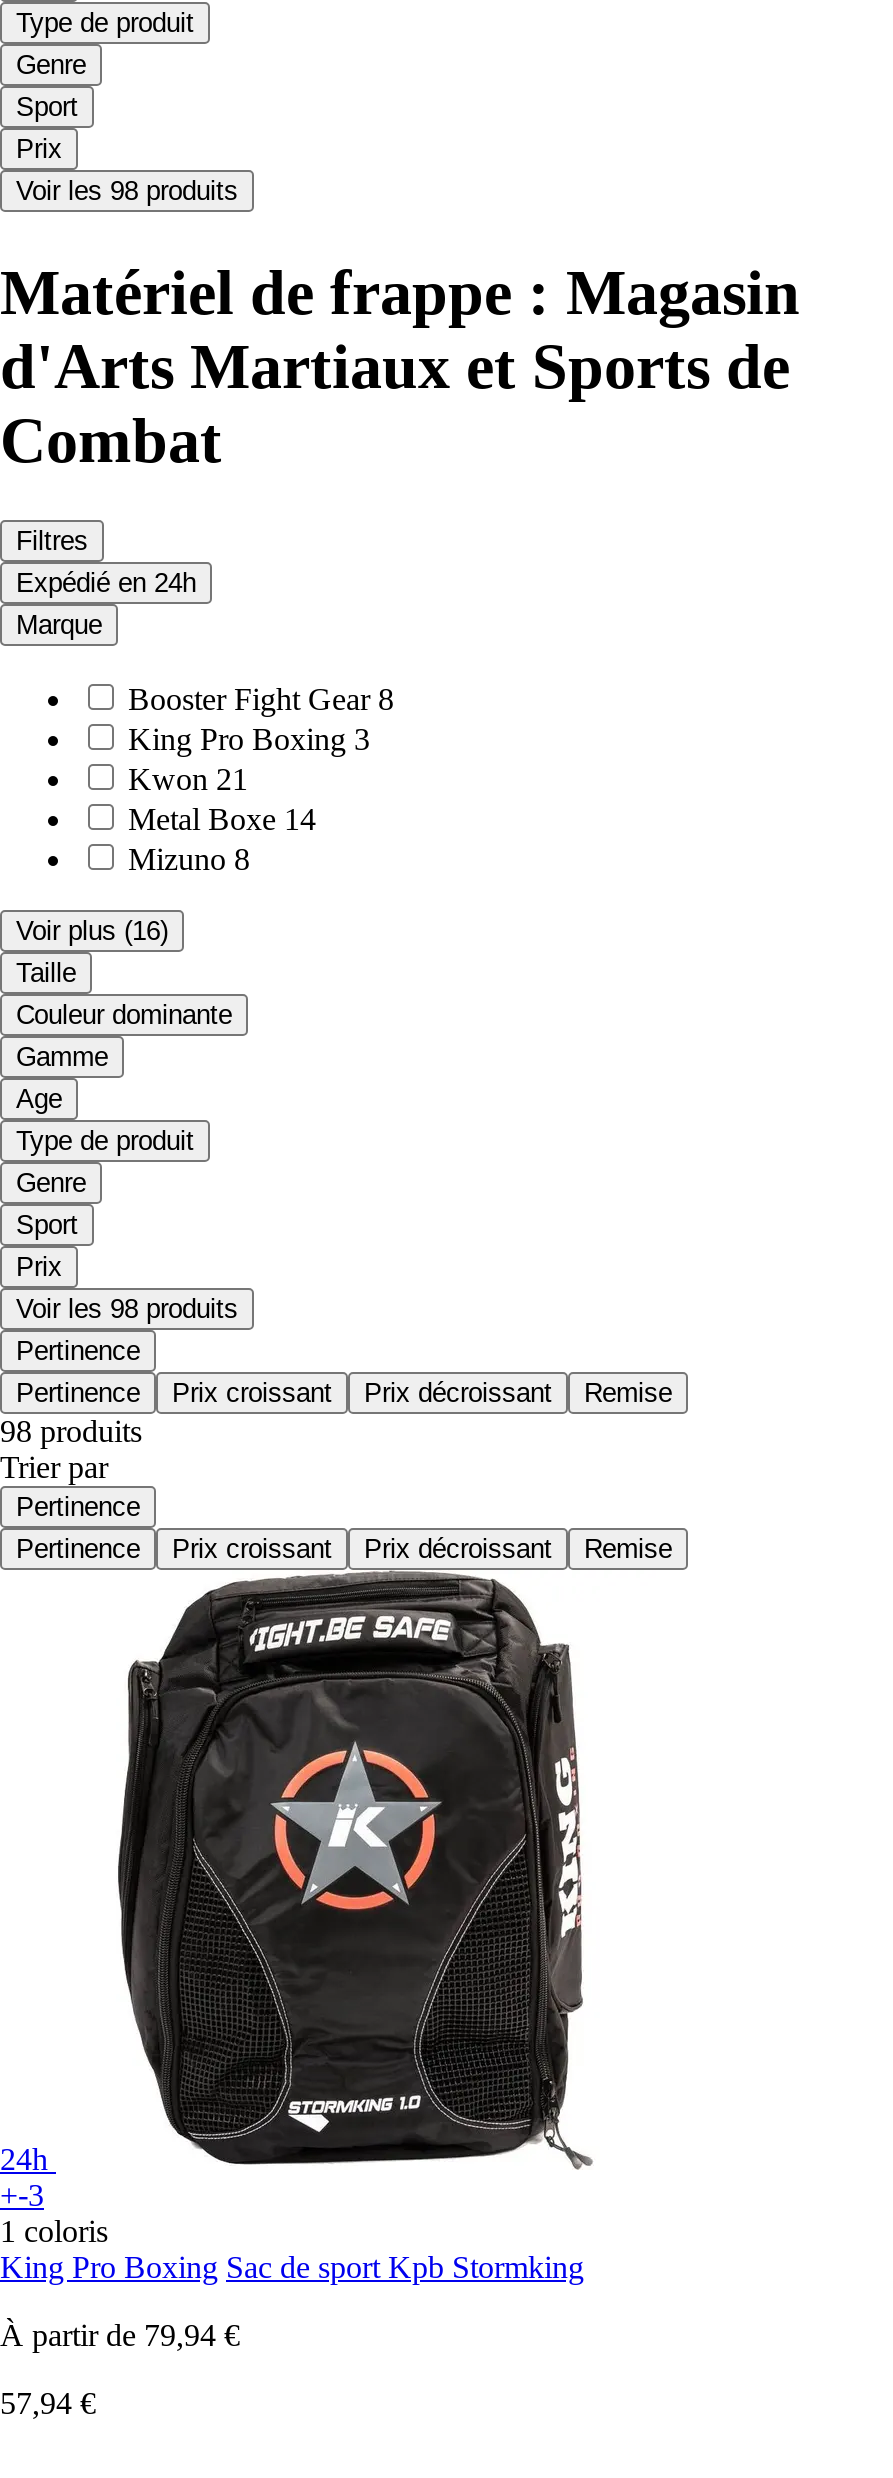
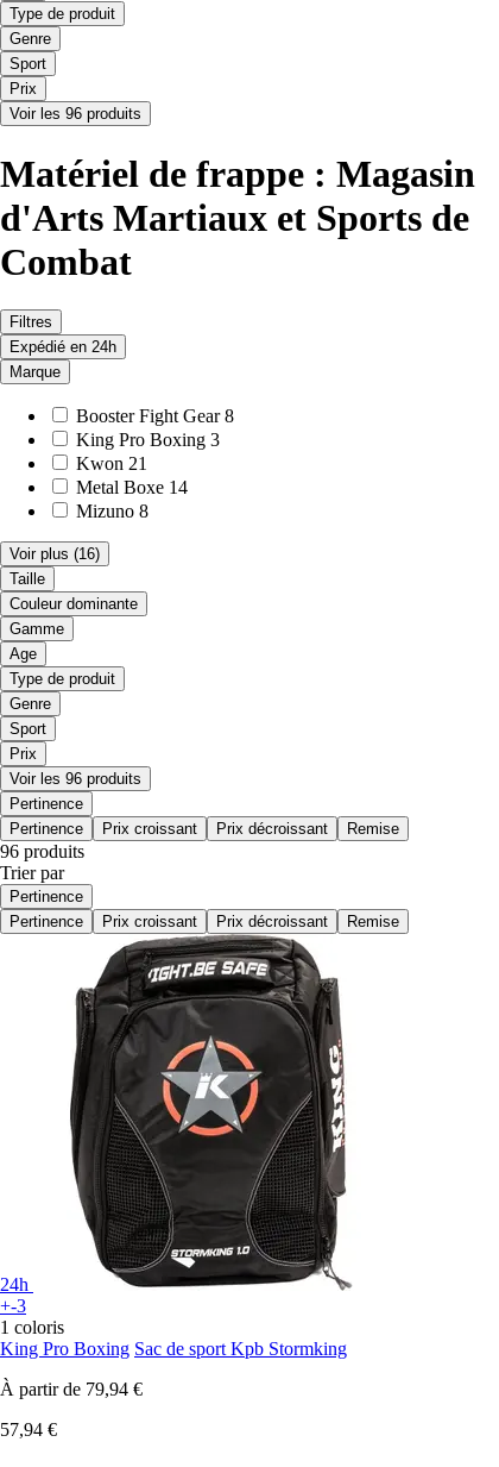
- Voir les 98 produits
+ Voir les 96 produits

- Voir les 98 produits
+ Voir les 96 produits

- 98 produits
+ 96 produits
